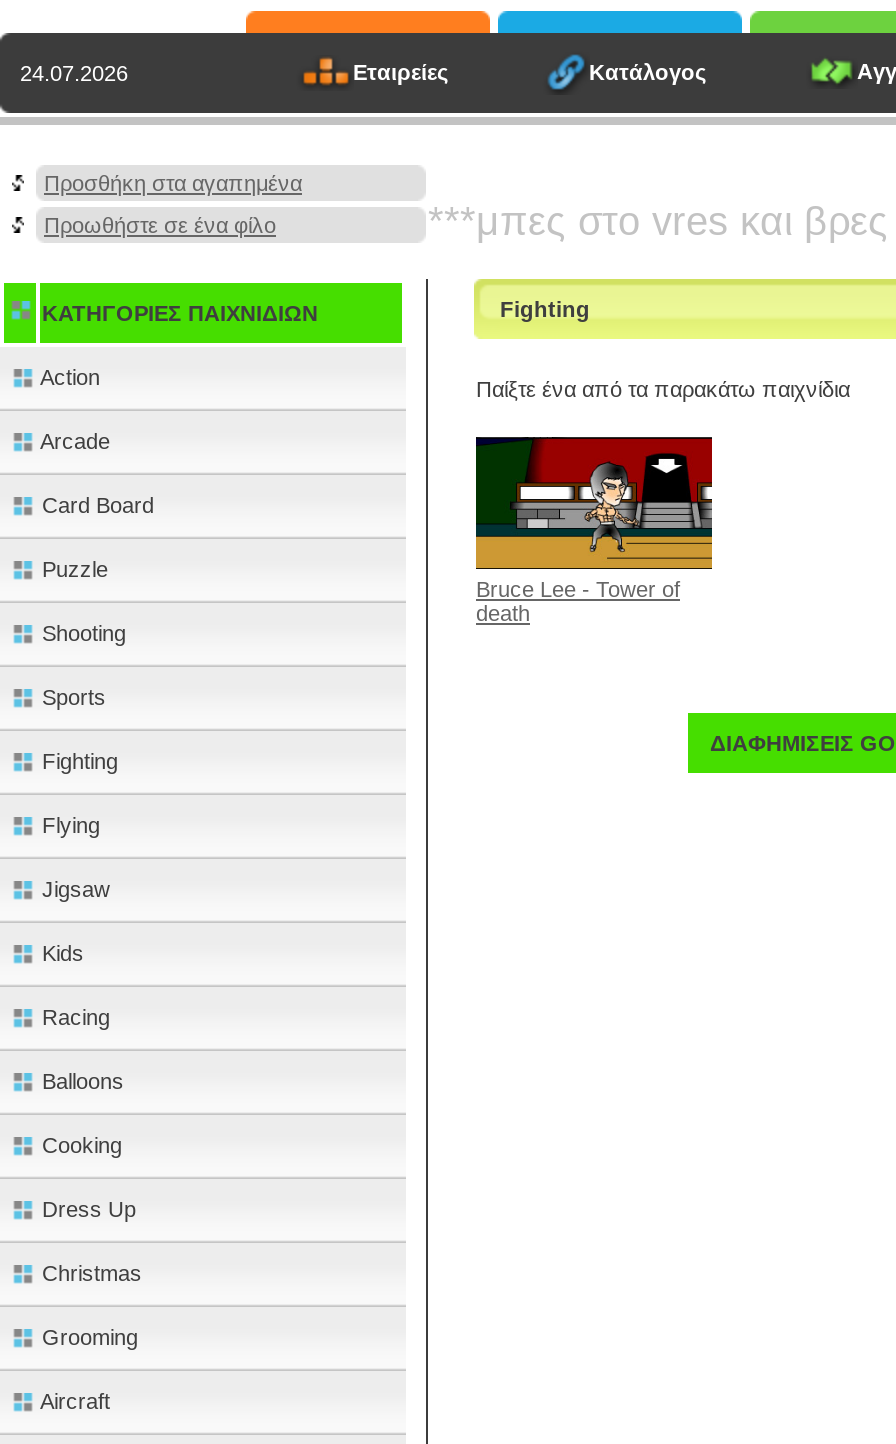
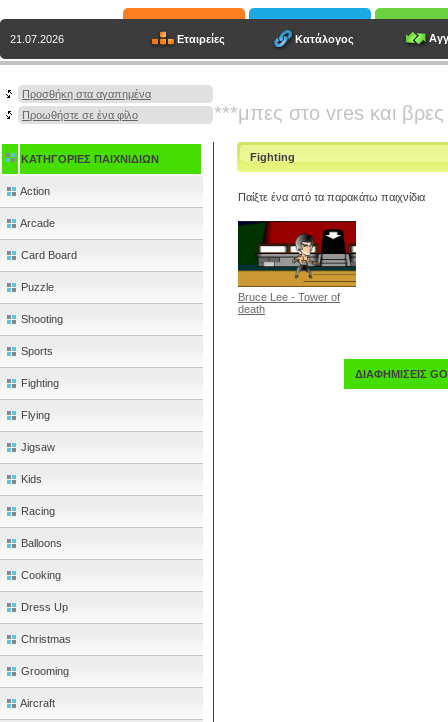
- 24.07.2026
+ 21.07.2026
